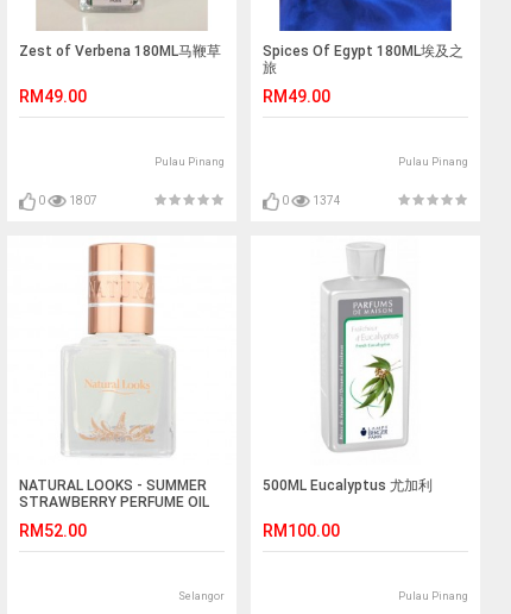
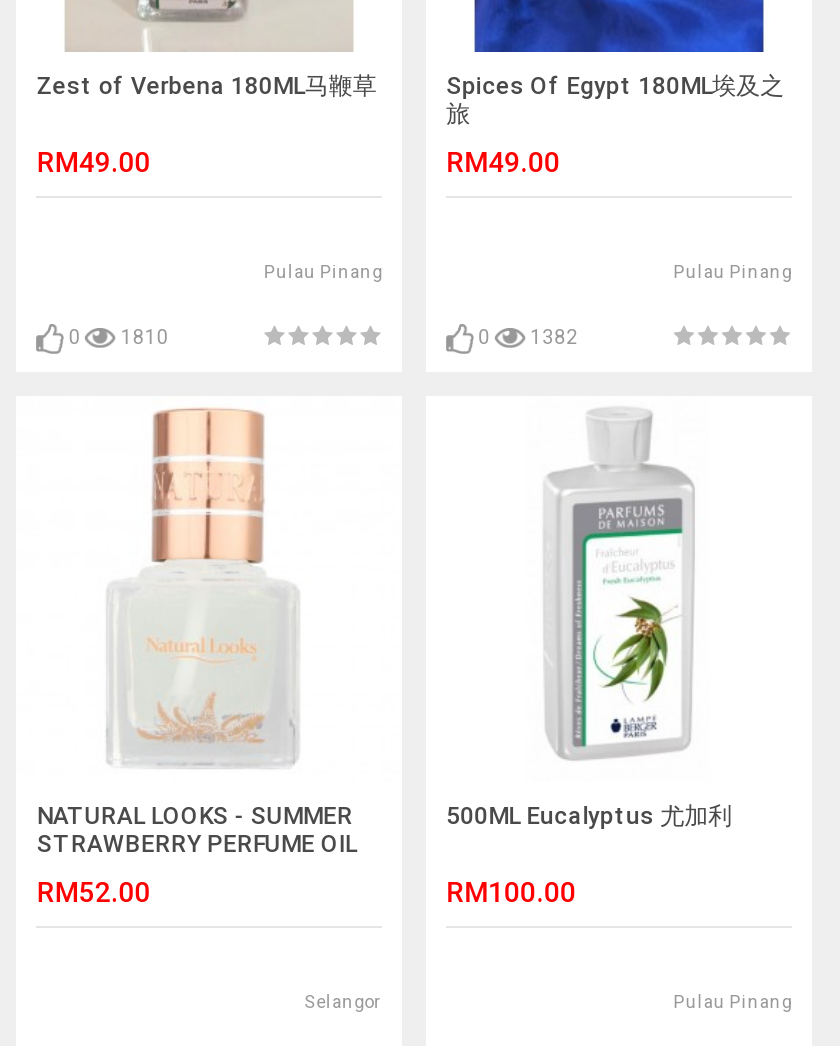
- 0 1807
+ 0 1810

- 0 1374
+ 0 1382
